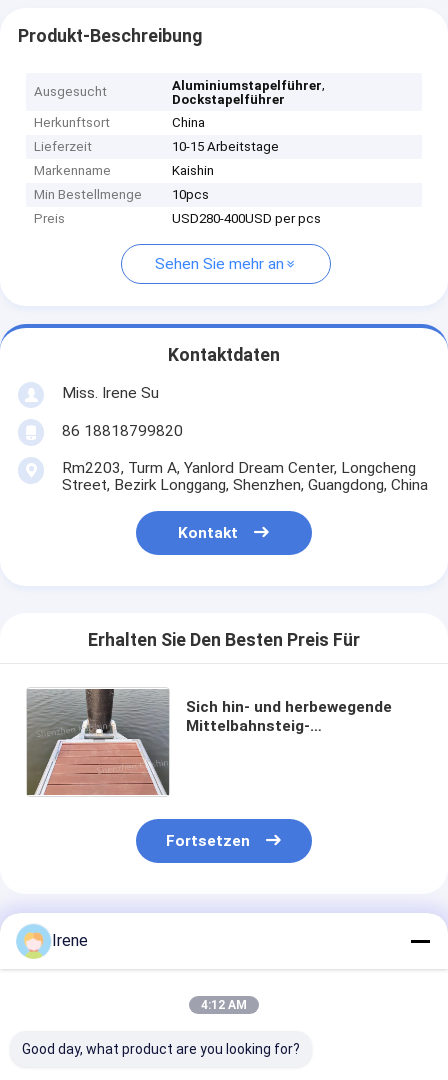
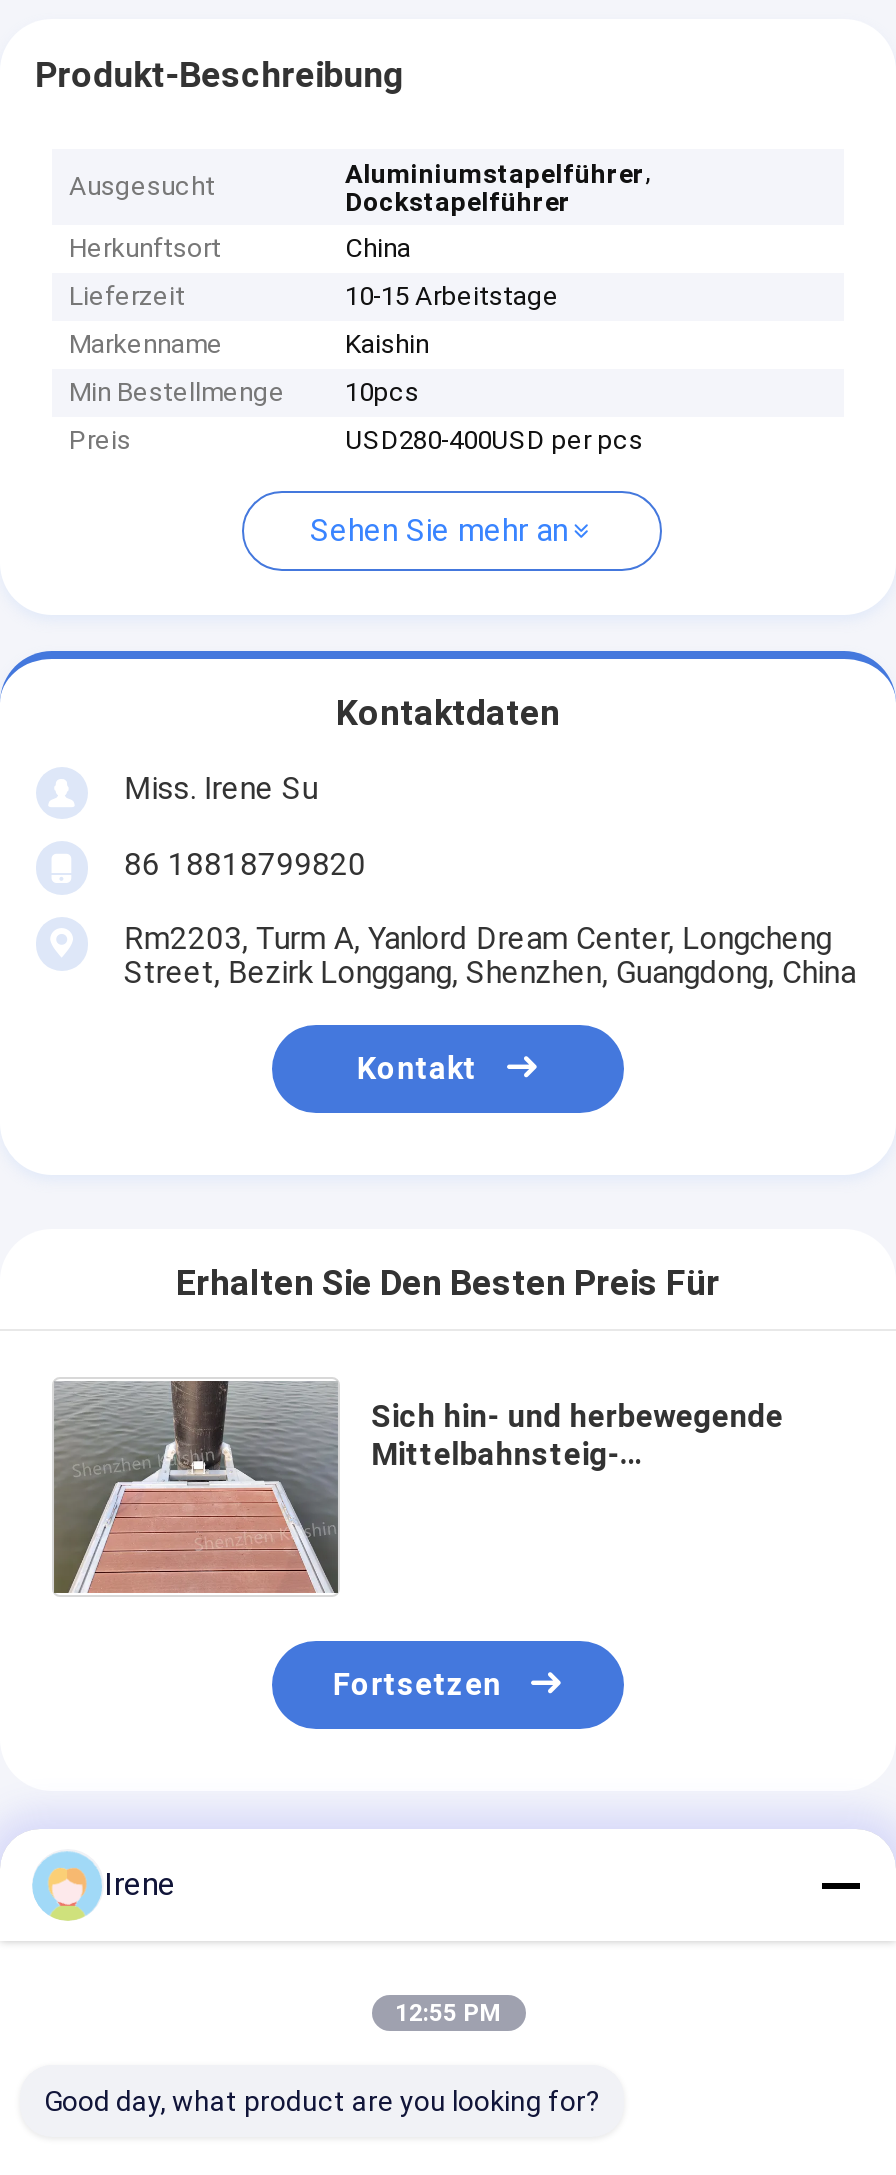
- 4:12 AM
+ 12:55 PM
